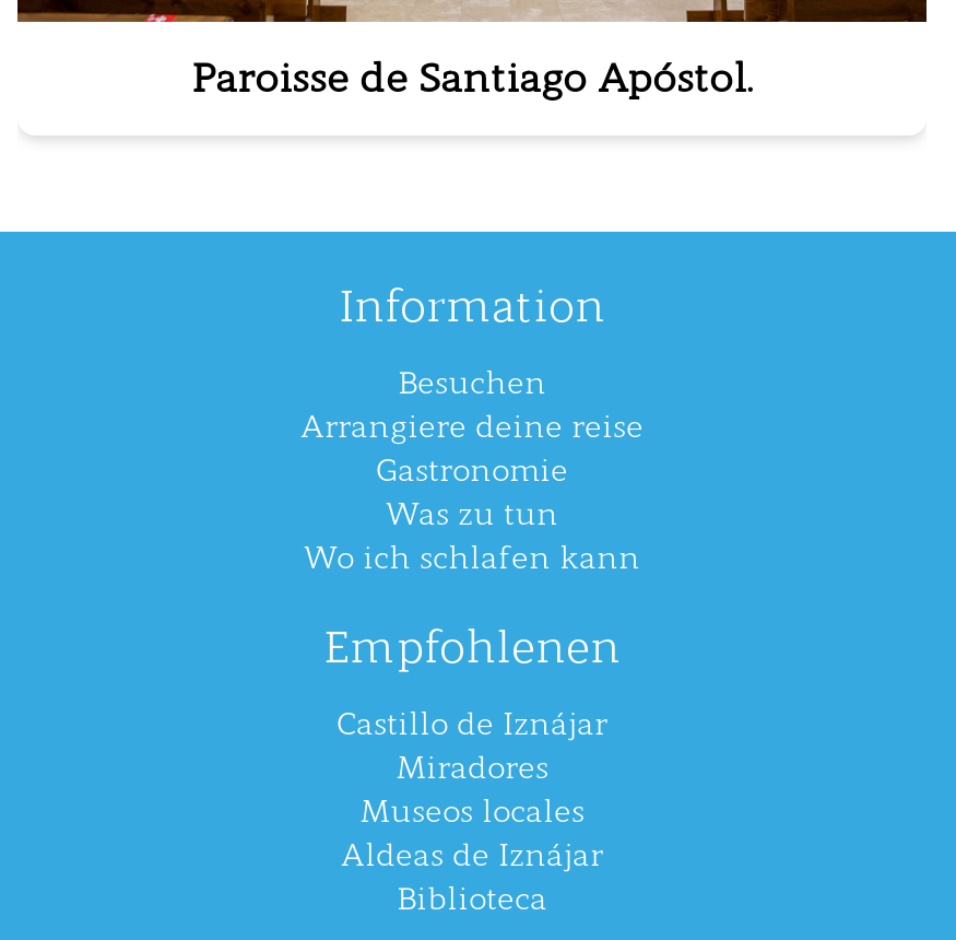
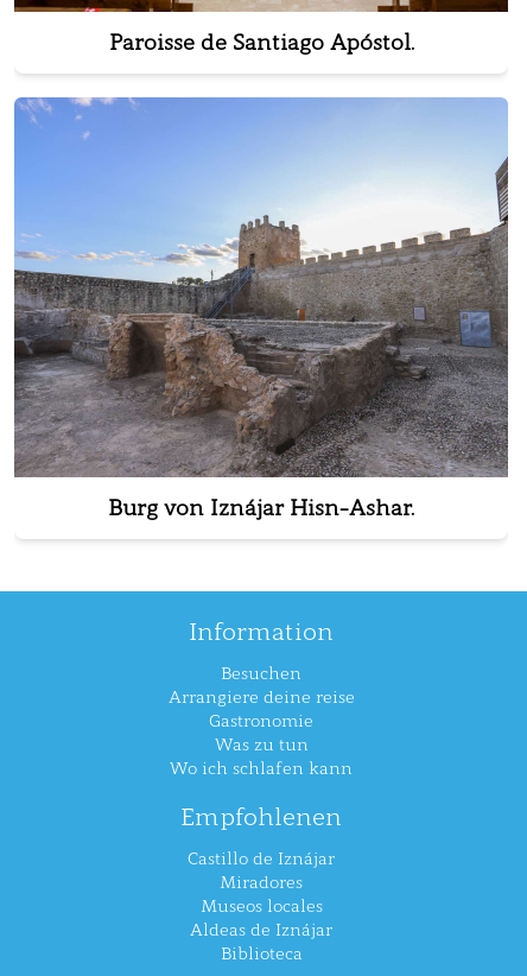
+ [image]
+ Burg von Iznájar Hisn-Ashar.
